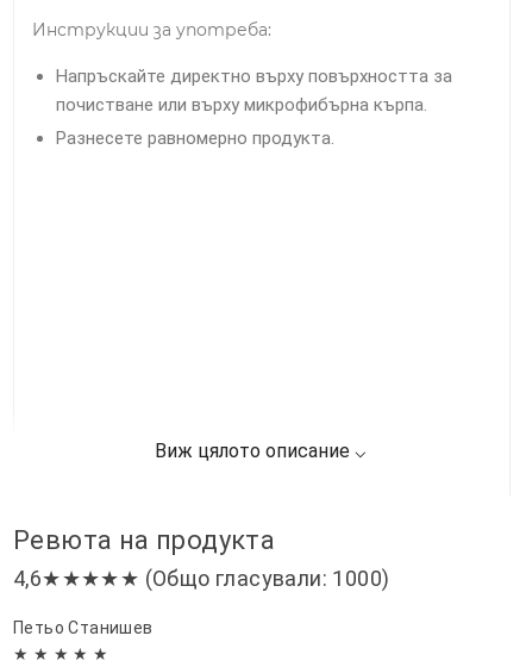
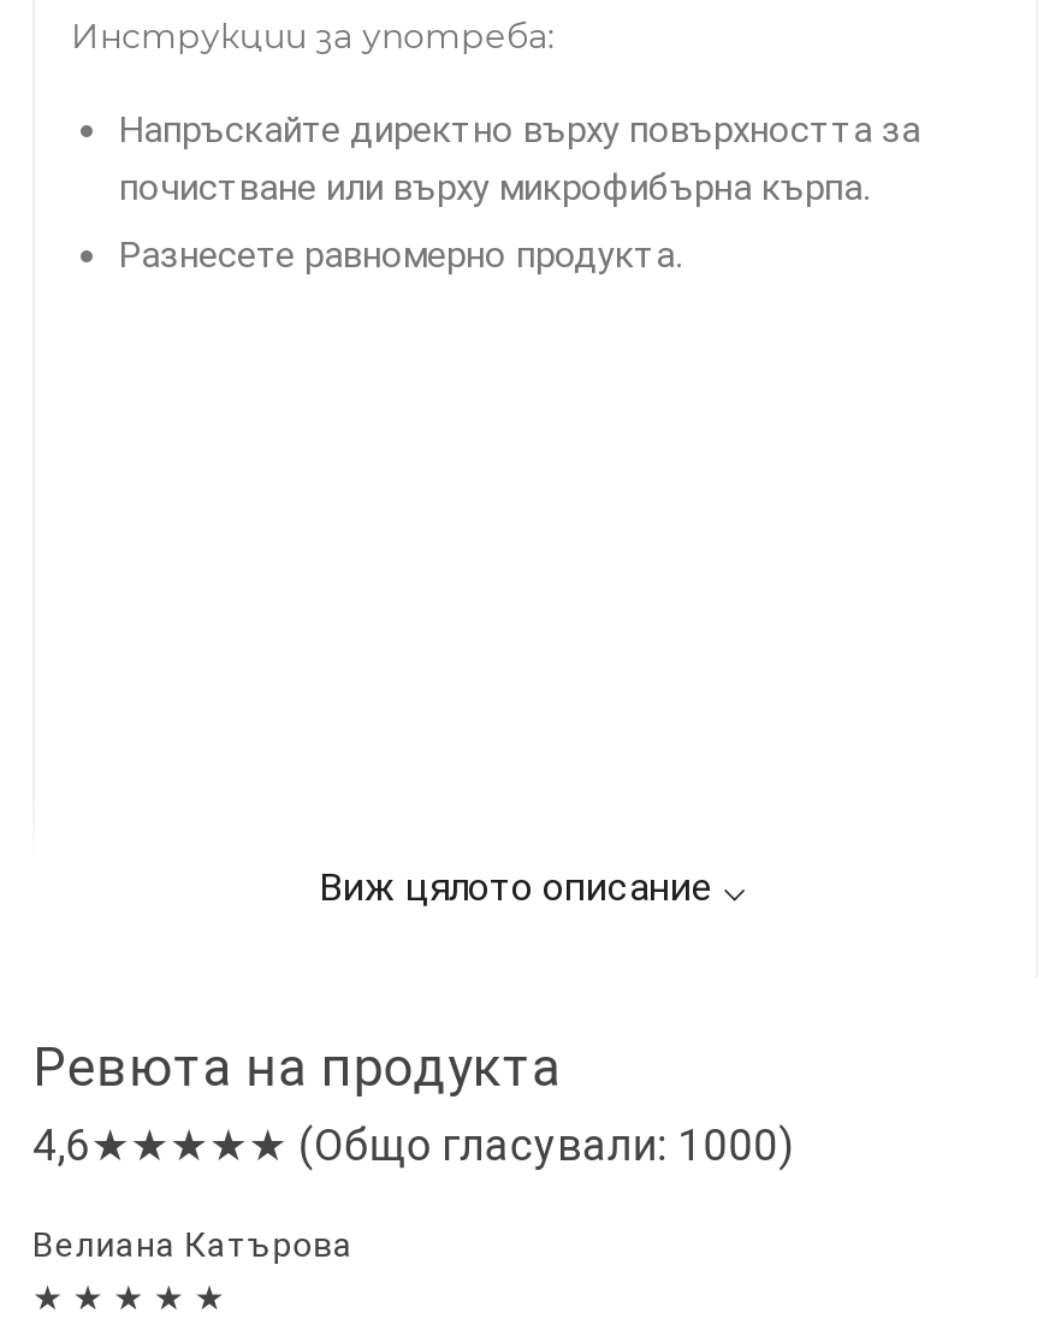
- Петьо Станишев
+ Велиана Катърова
